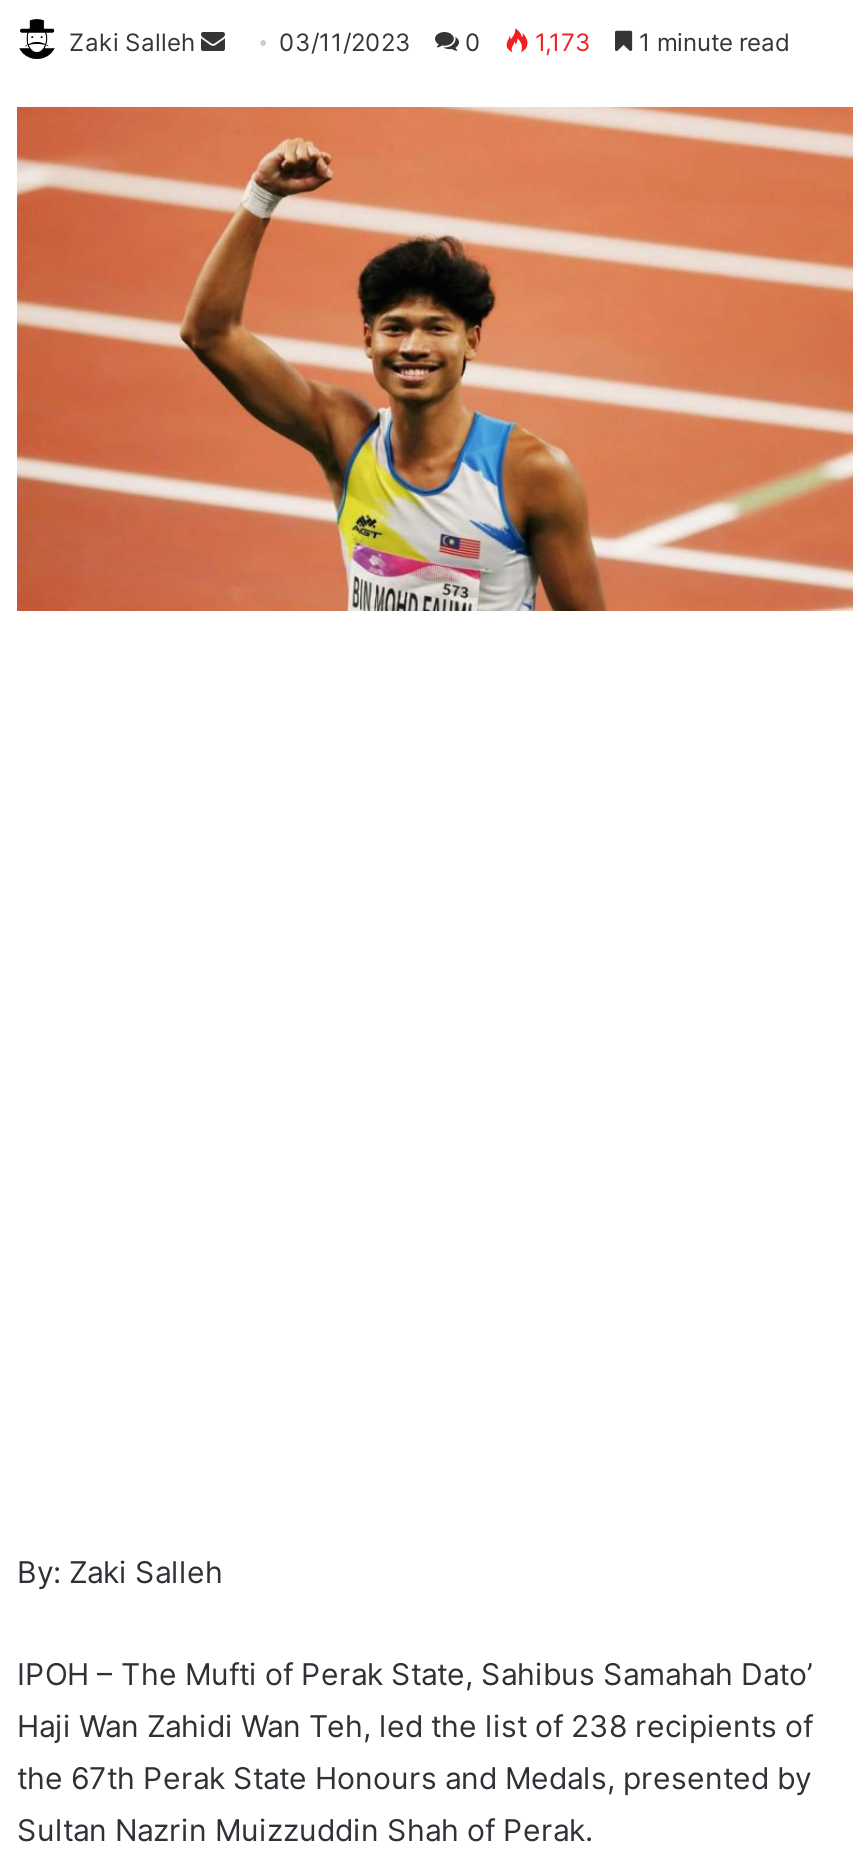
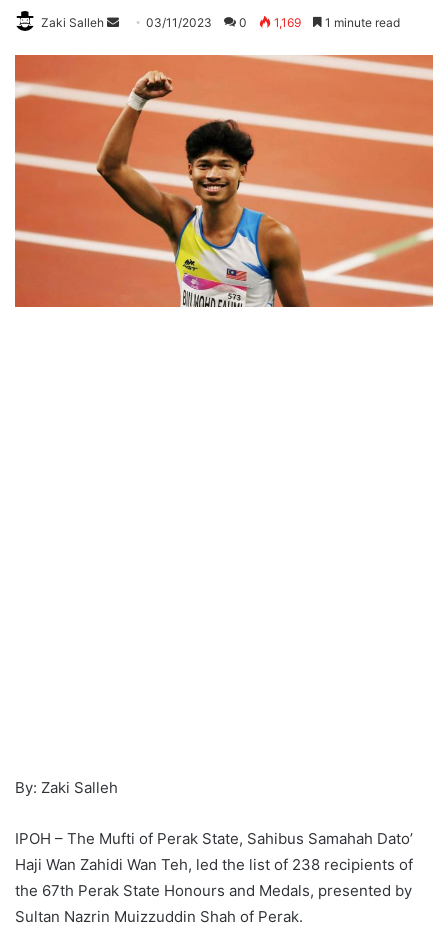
- 1,173
+ 1,169
